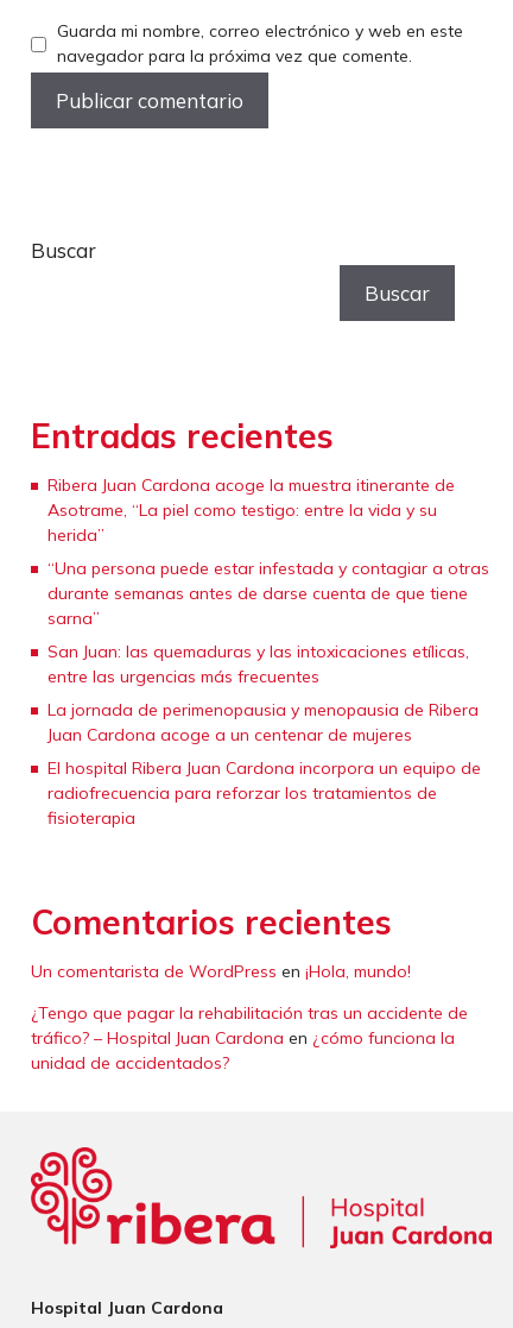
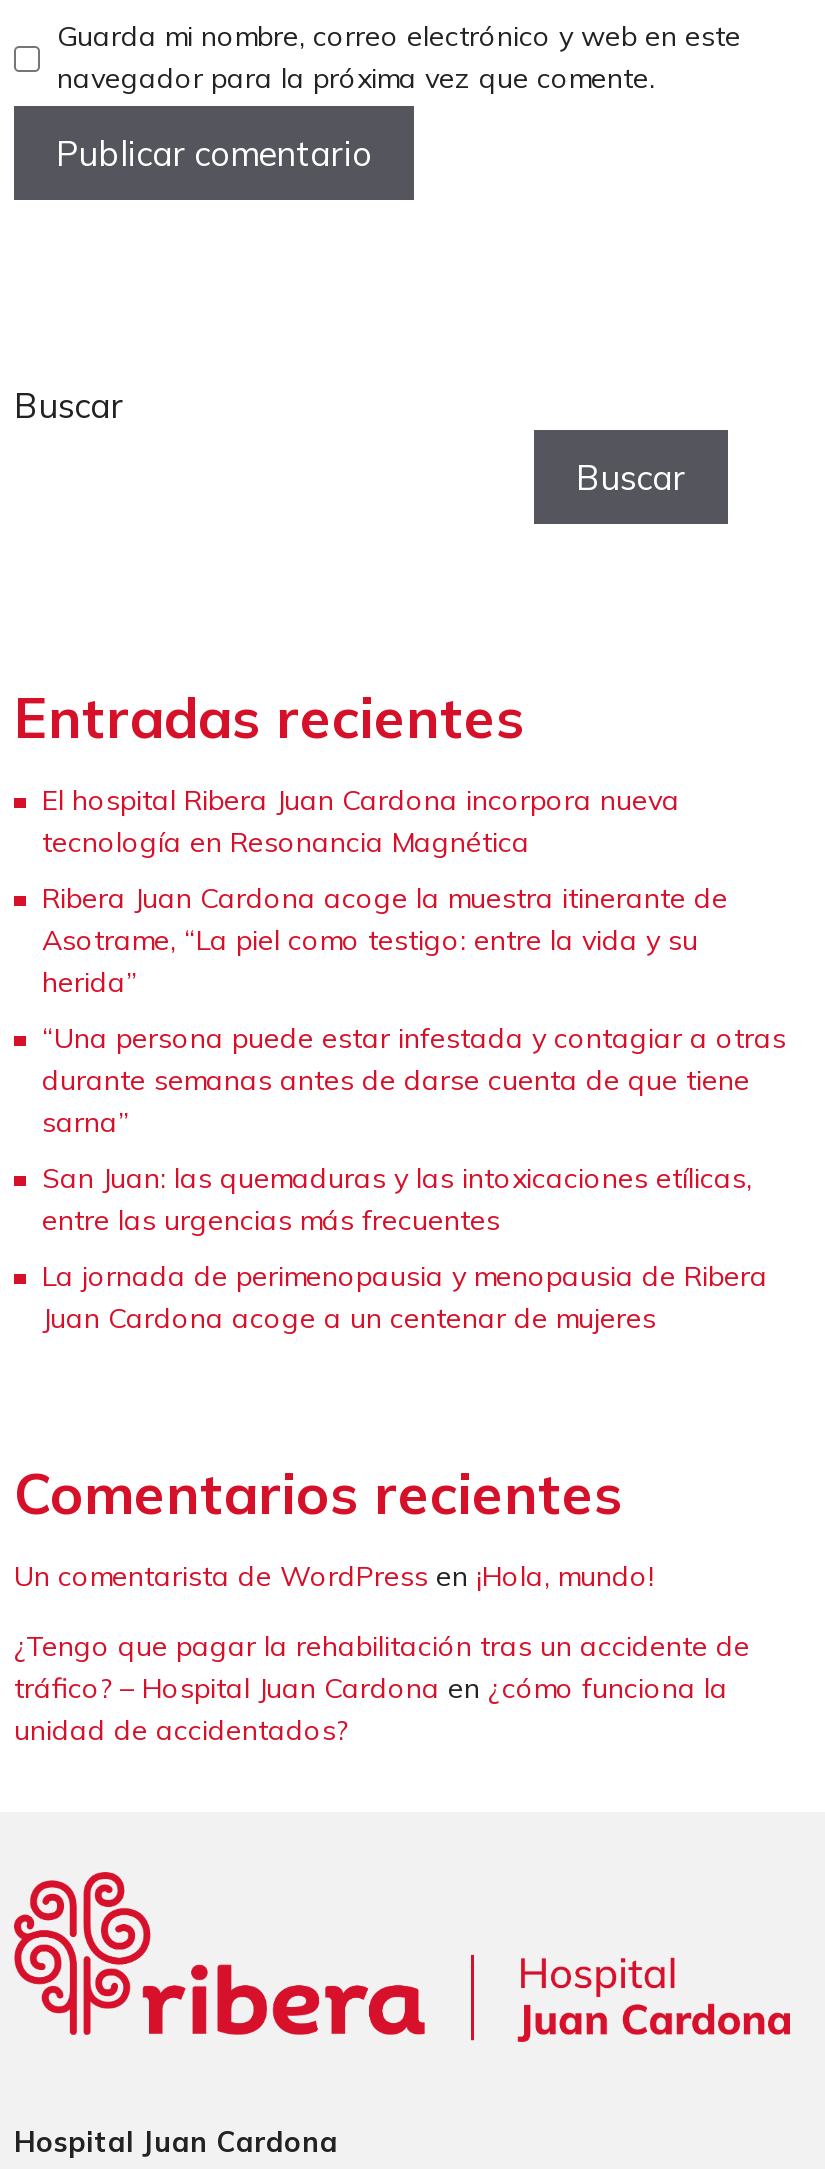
+ El hospital Ribera Juan Cardona incorpora nueva
+ tecnología en Resonancia Magnética

moved down: Ribera Juan Cardona acoge la muestra itinerante de | Asotrame, “La piel como testigo: entre la vida y su | herida” | ... | La jornada de perimenopausia y menopausia de Ribera | Juan Cardona acoge a un centenar de mujeres

- El hospital Ribera Juan Cardona incorpora un equipo de
- radiofrecuencia para reforzar los tratamientos de
- fisioterapia
